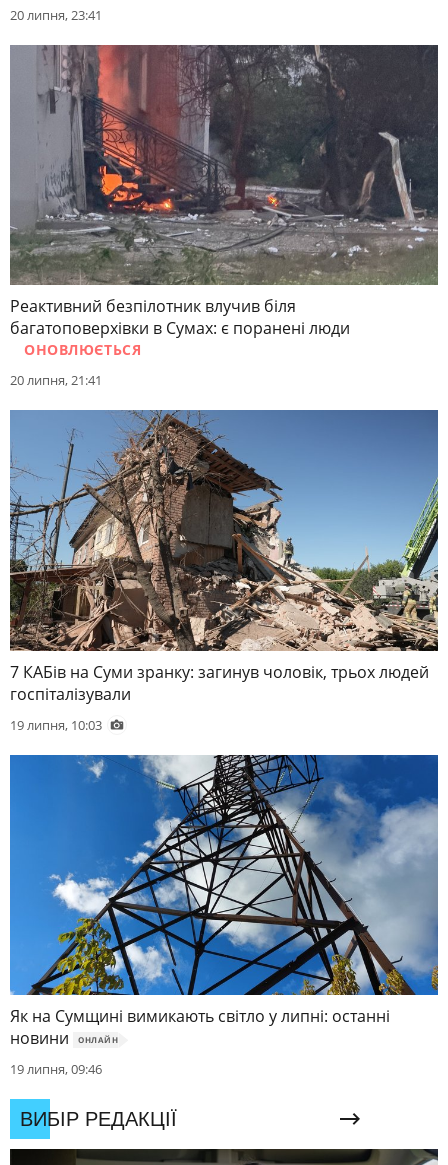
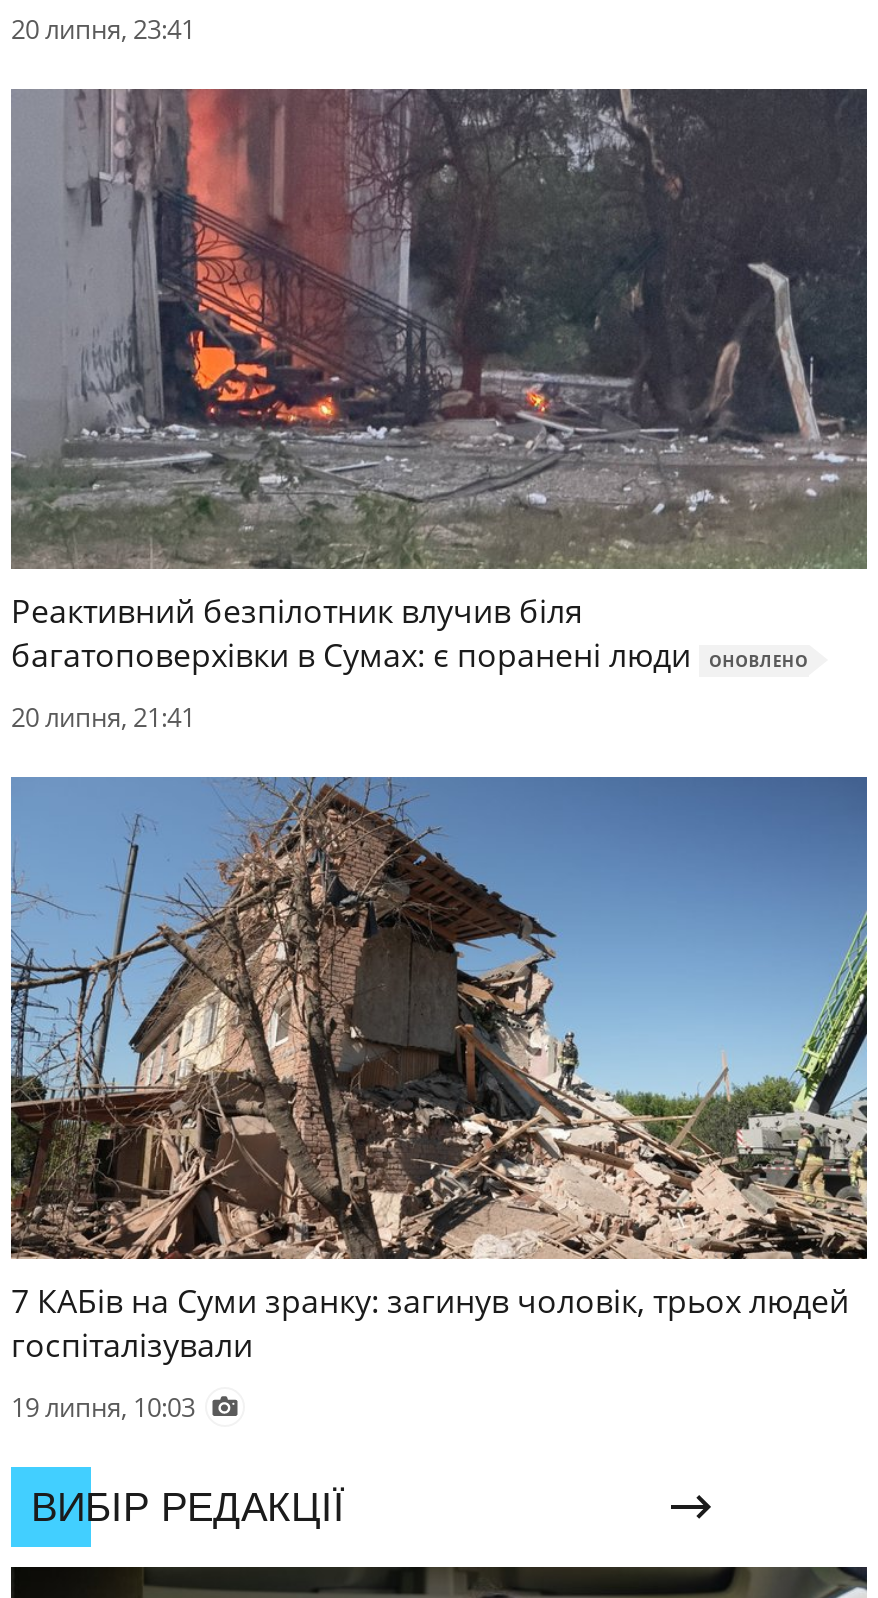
- ОНОВЛЮЄТЬСЯ
+ ОНОВЛЕНО

- [image]
- Як на Сумщині вимикають світло у липні: останні
- новини
- ОНЛАЙН
- 19 липня, 09:46
